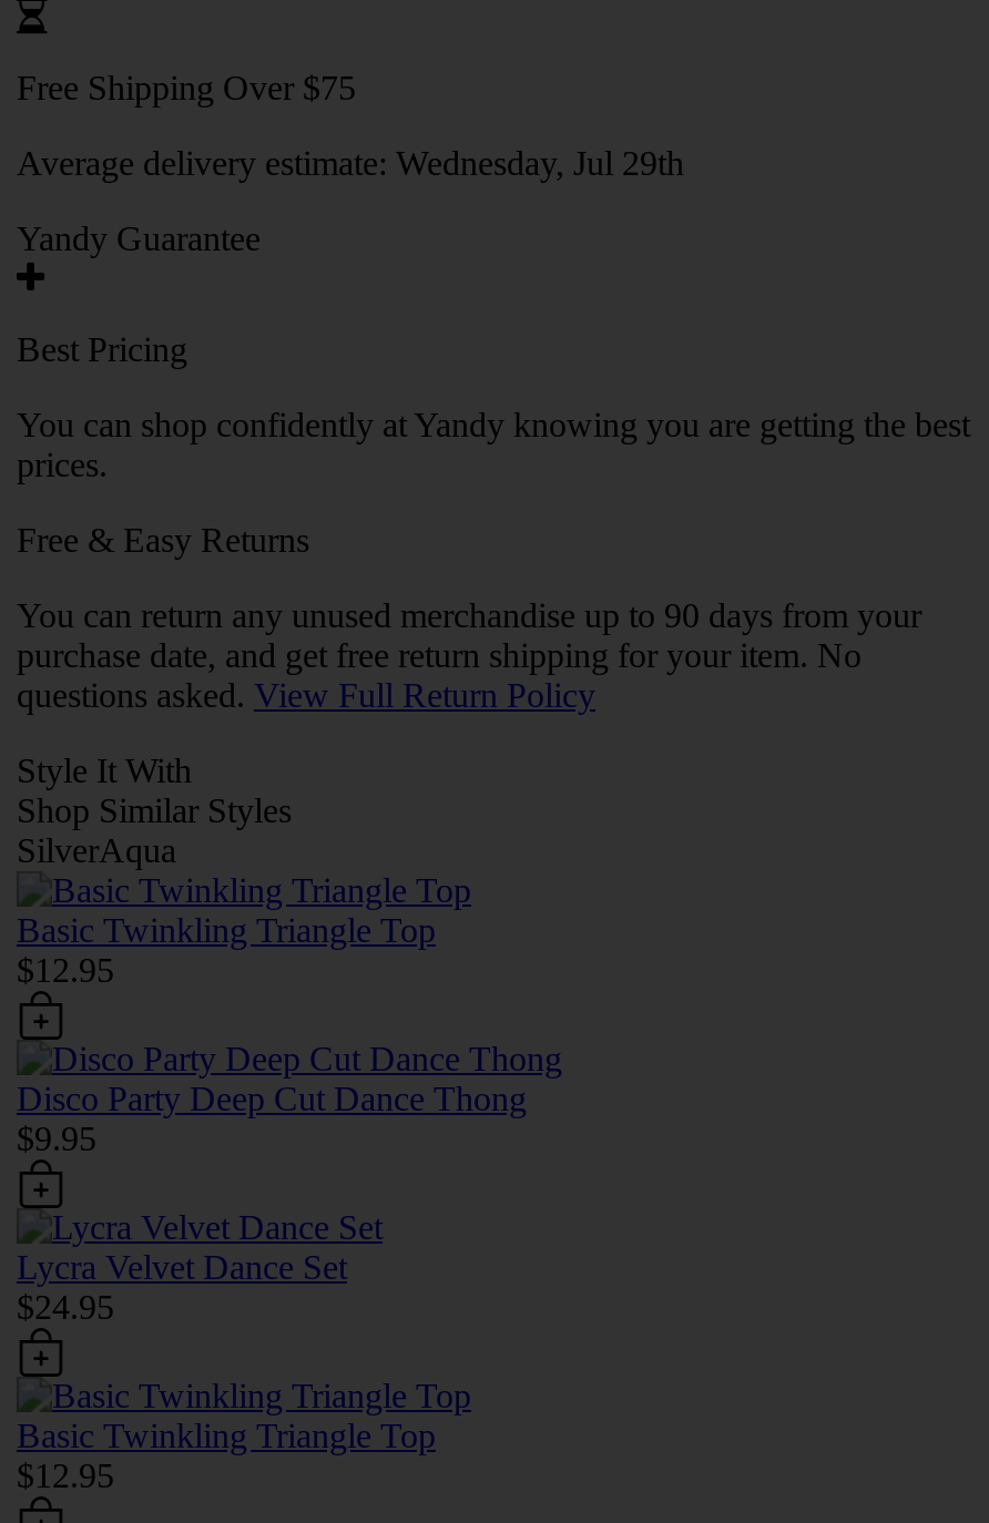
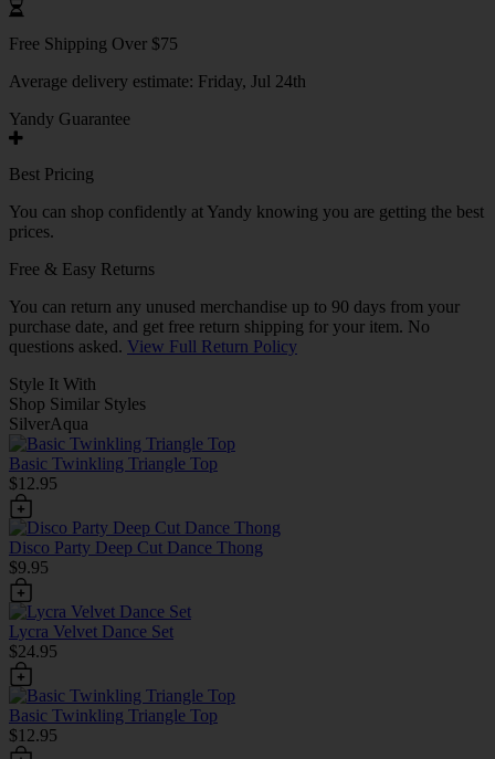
- Average delivery estimate: Wednesday, Jul 29th
+ Average delivery estimate: Friday, Jul 24th
